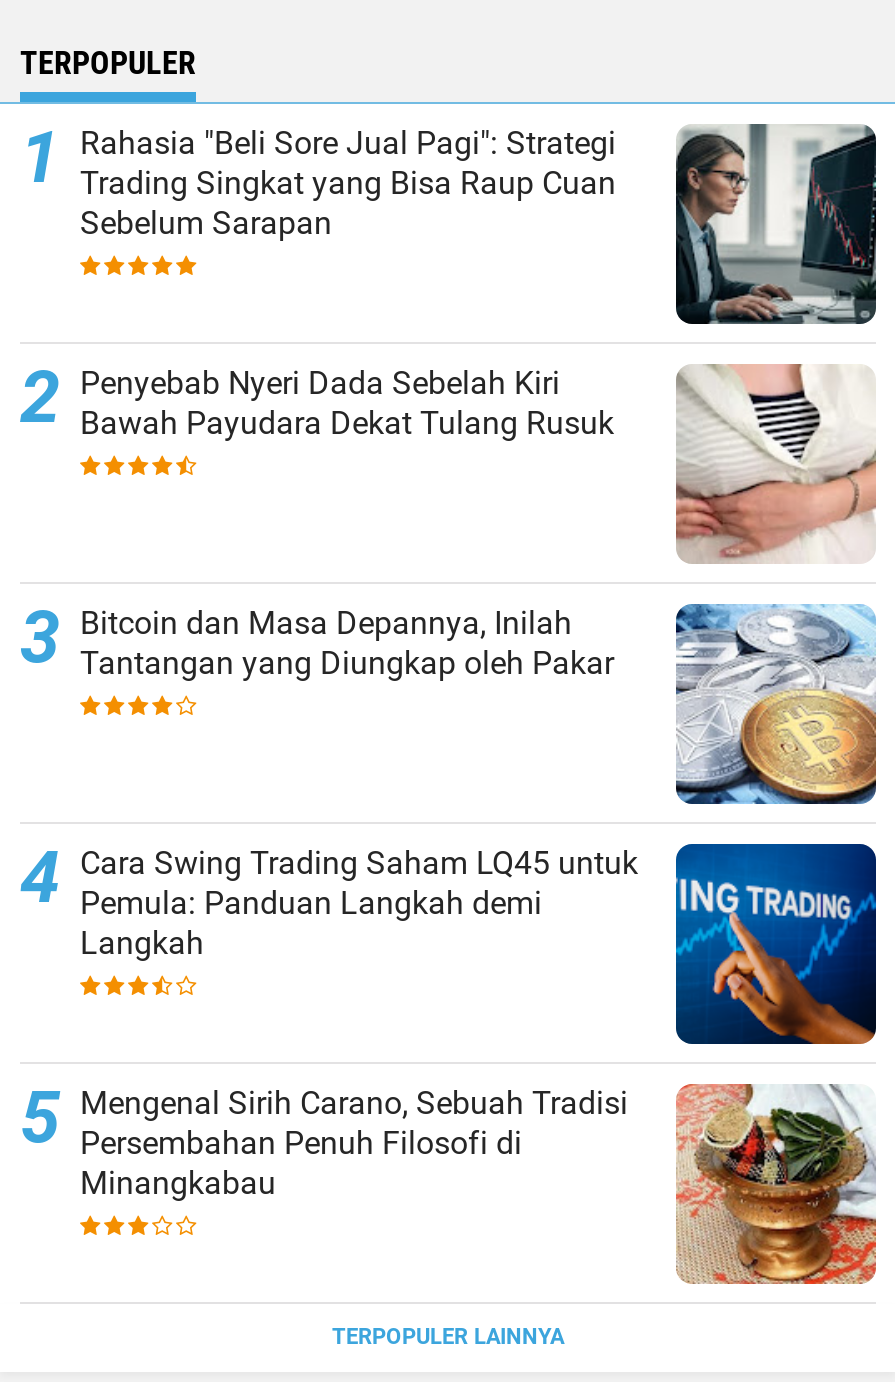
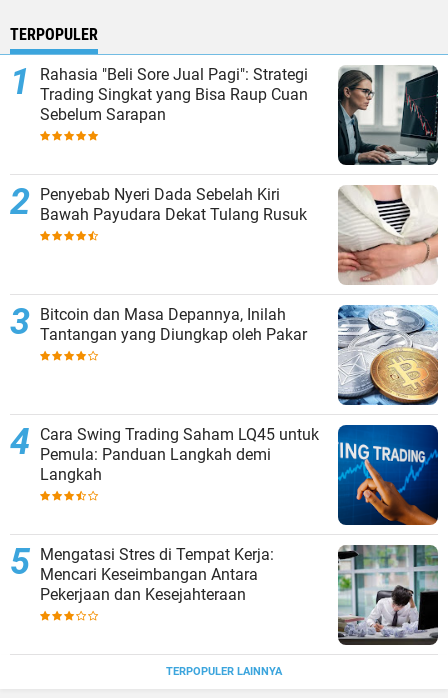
- Mengenal Sirih Carano, Sebuah Tradisi
- Persembahan Penuh Filosofi di
- Minangkabau
+ Mengatasi Stres di Tempat Kerja:
+ Mencari Keseimbangan Antara
+ Pekerjaan dan Kesejahteraan

- [image]
+ [image]
